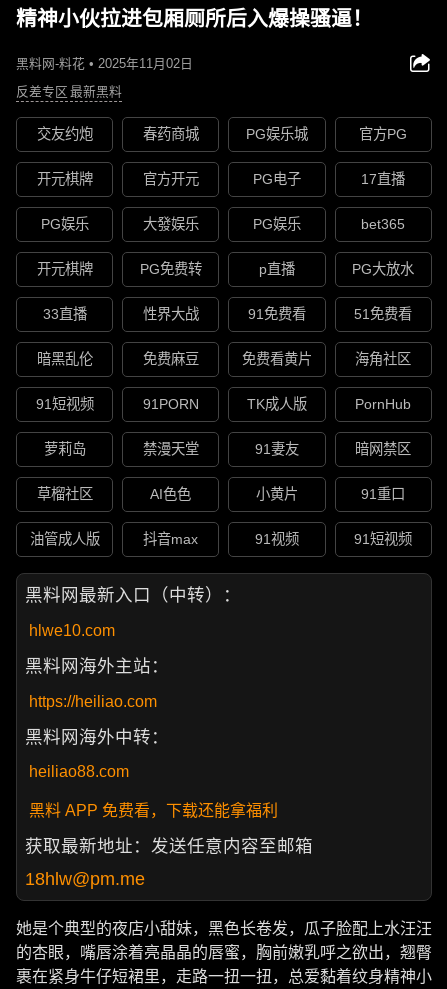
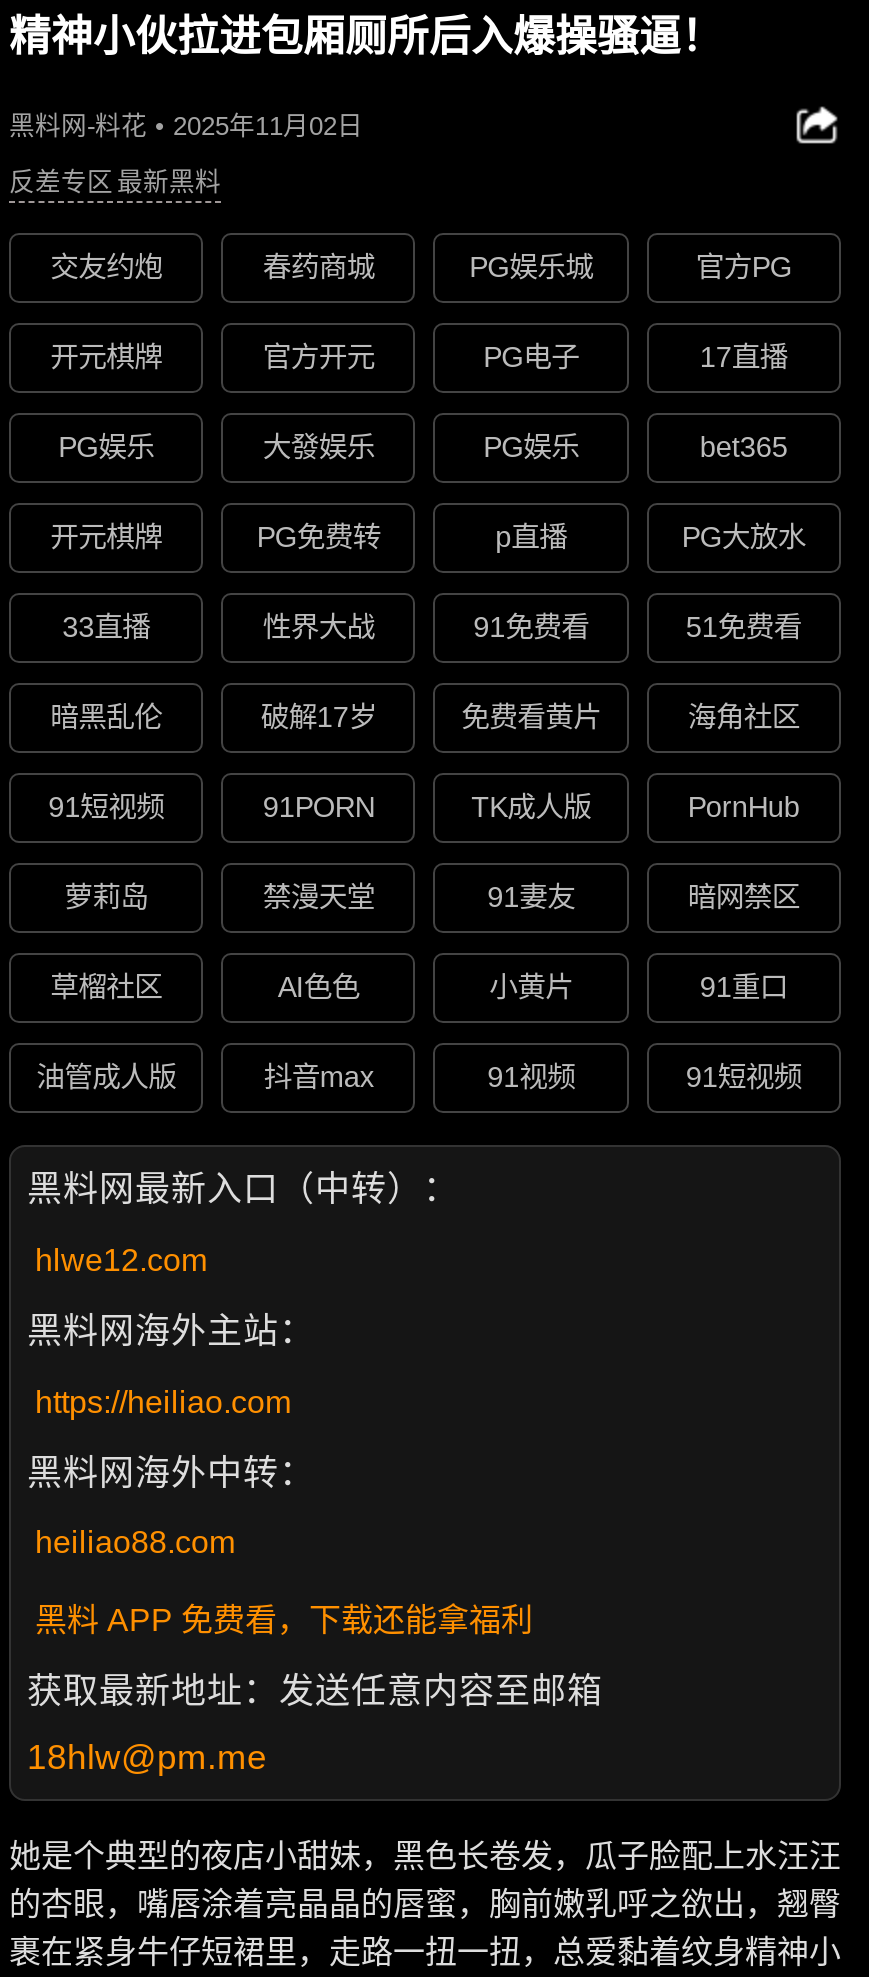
- 免费麻豆
+ 破解17岁

- hlwe10.com
+ hlwe12.com
